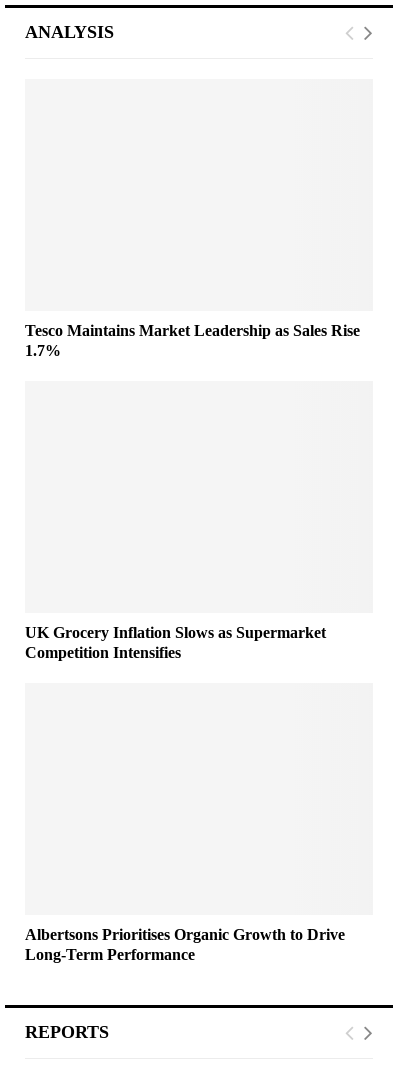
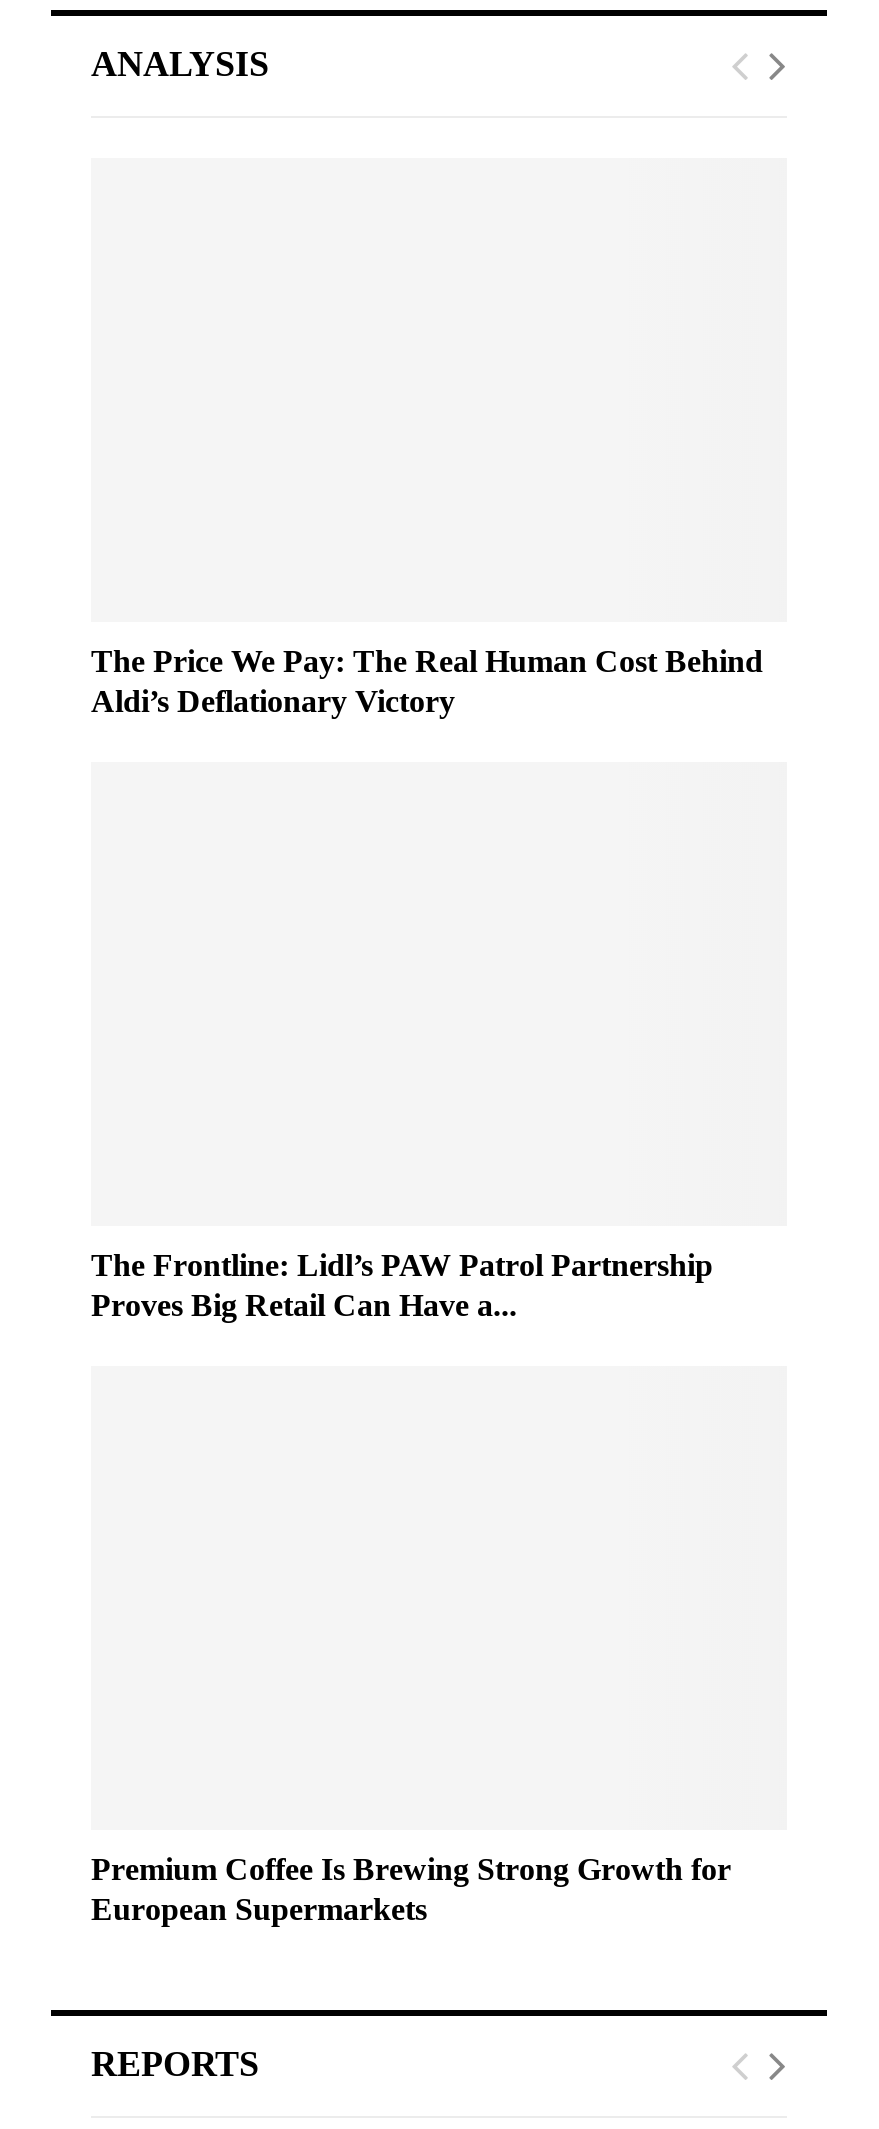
- Tesco Maintains Market Leadership as Sales Rise
- 1.7%
+ The Price We Pay: The Real Human Cost Behind
+ Aldi’s Deflationary Victory

- UK Grocery Inflation Slows as Supermarket
- Competition Intensifies
+ The Frontline: Lidl’s PAW Patrol Partnership
+ Proves Big Retail Can Have a...

- Albertsons Prioritises Organic Growth to Drive
- Long-Term Performance
+ Premium Coffee Is Brewing Strong Growth for
+ European Supermarkets
